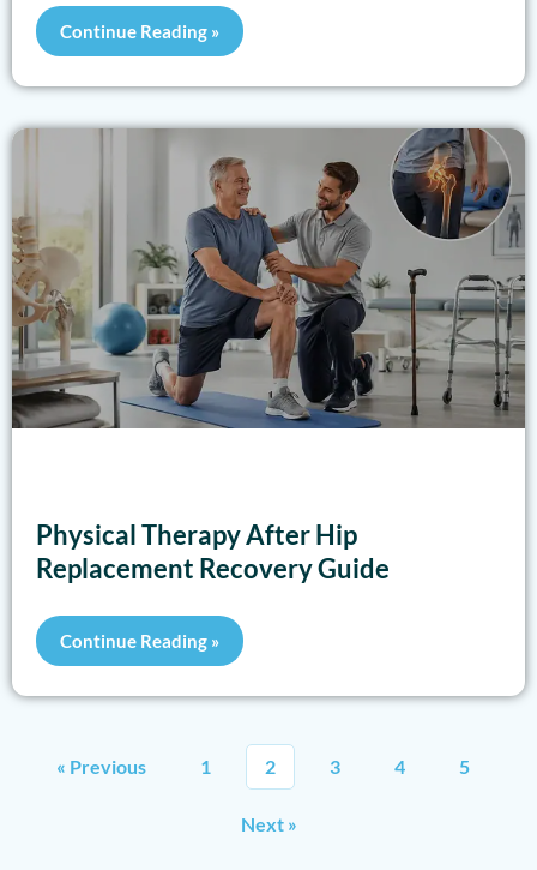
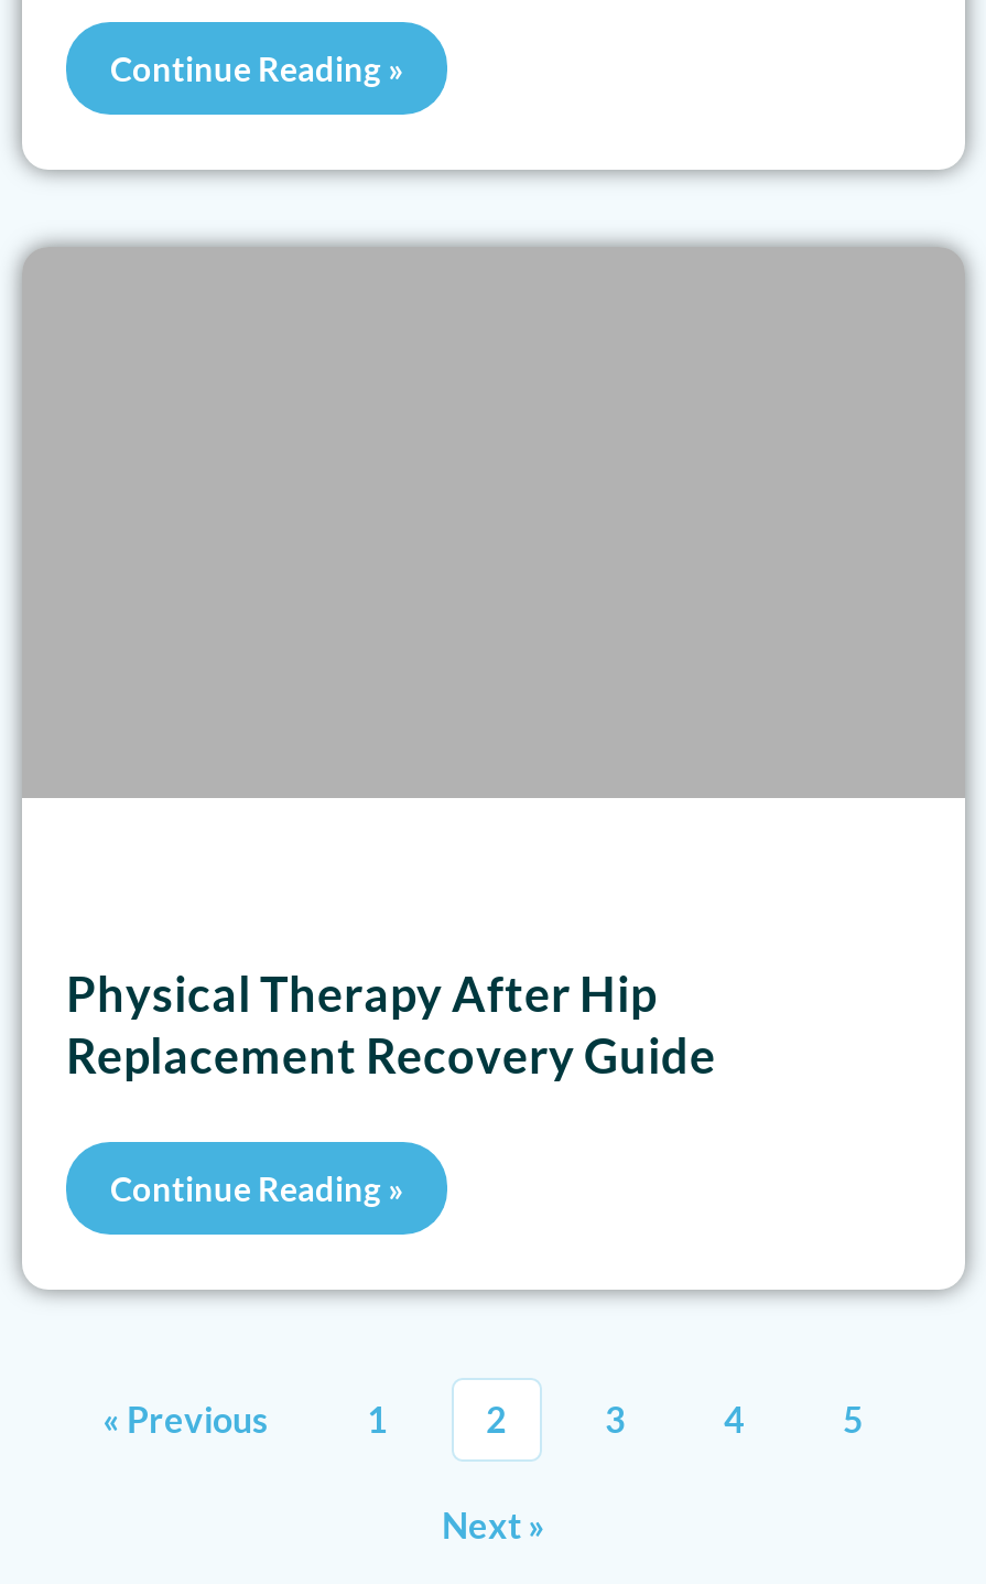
- [image]
